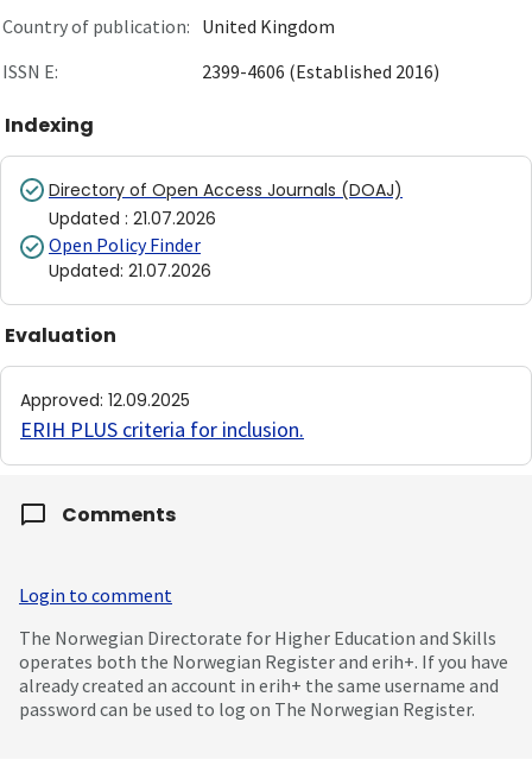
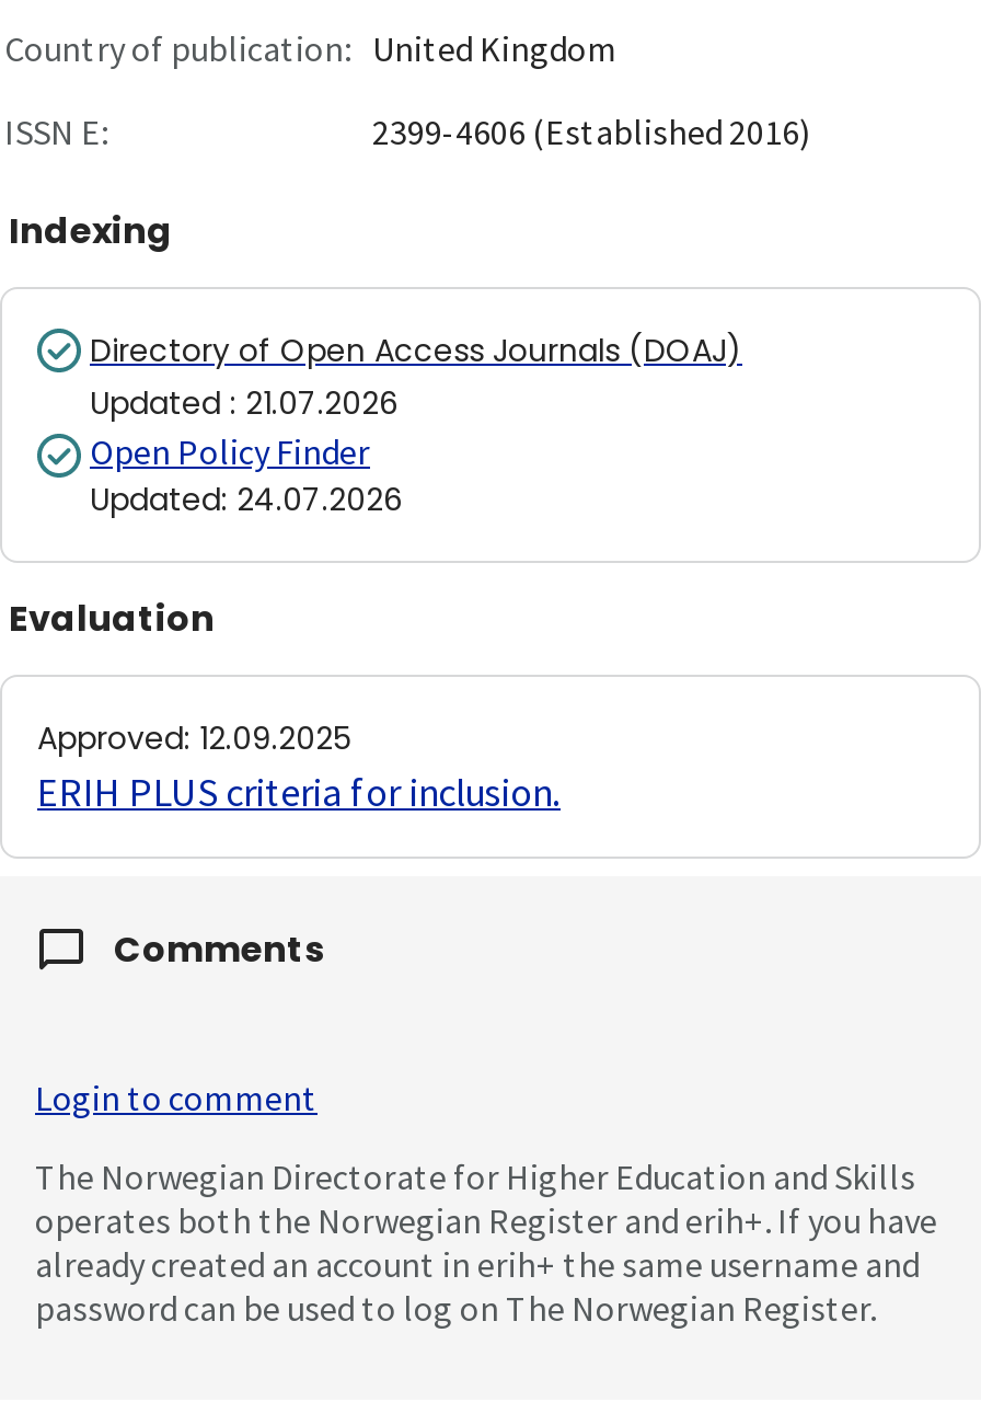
- Updated: 21.07.2026
+ Updated: 24.07.2026
